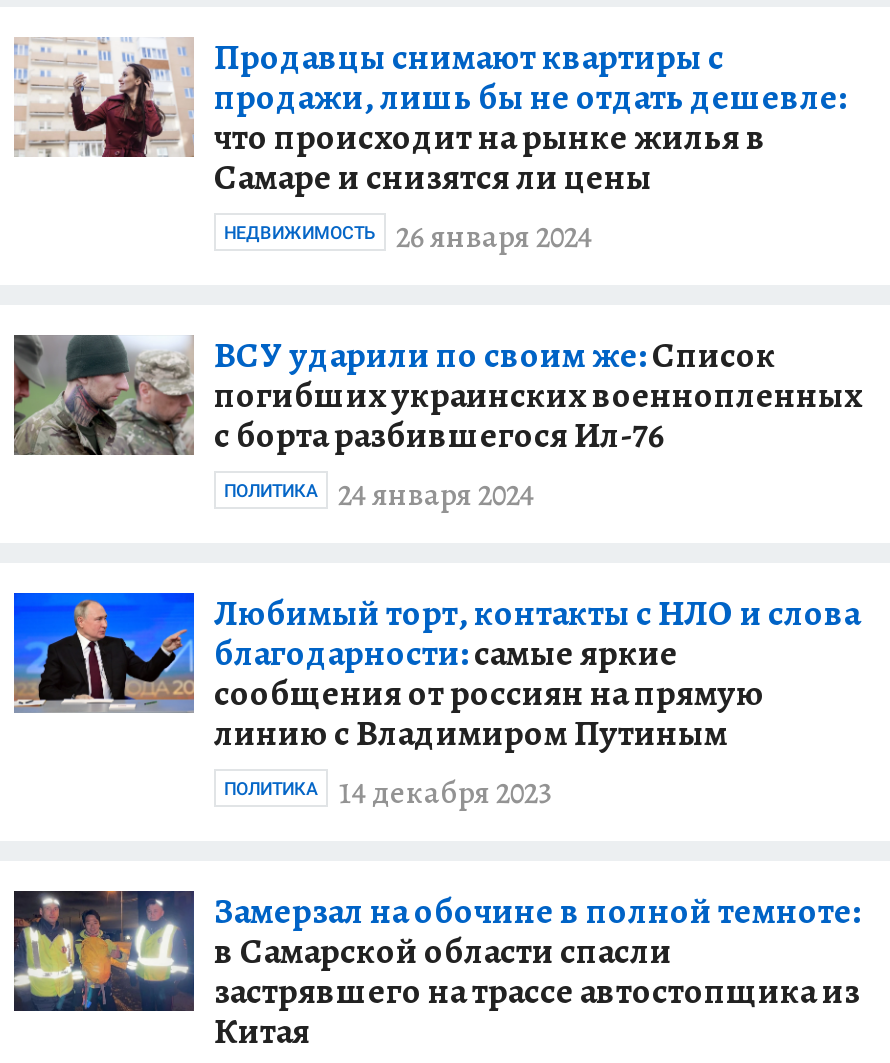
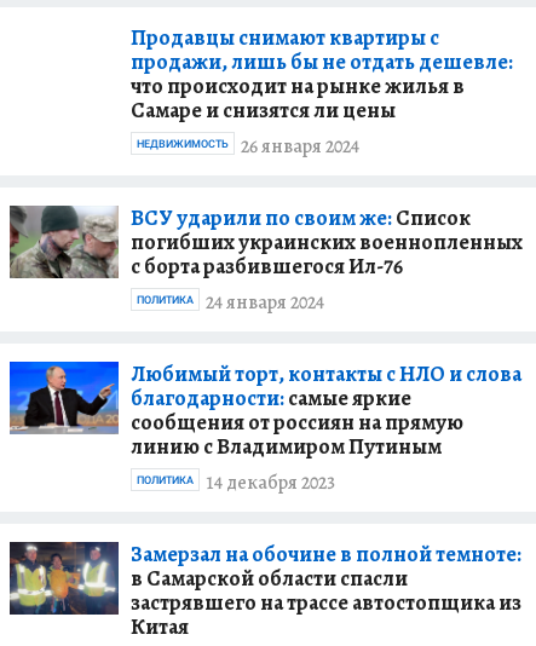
- [image]
